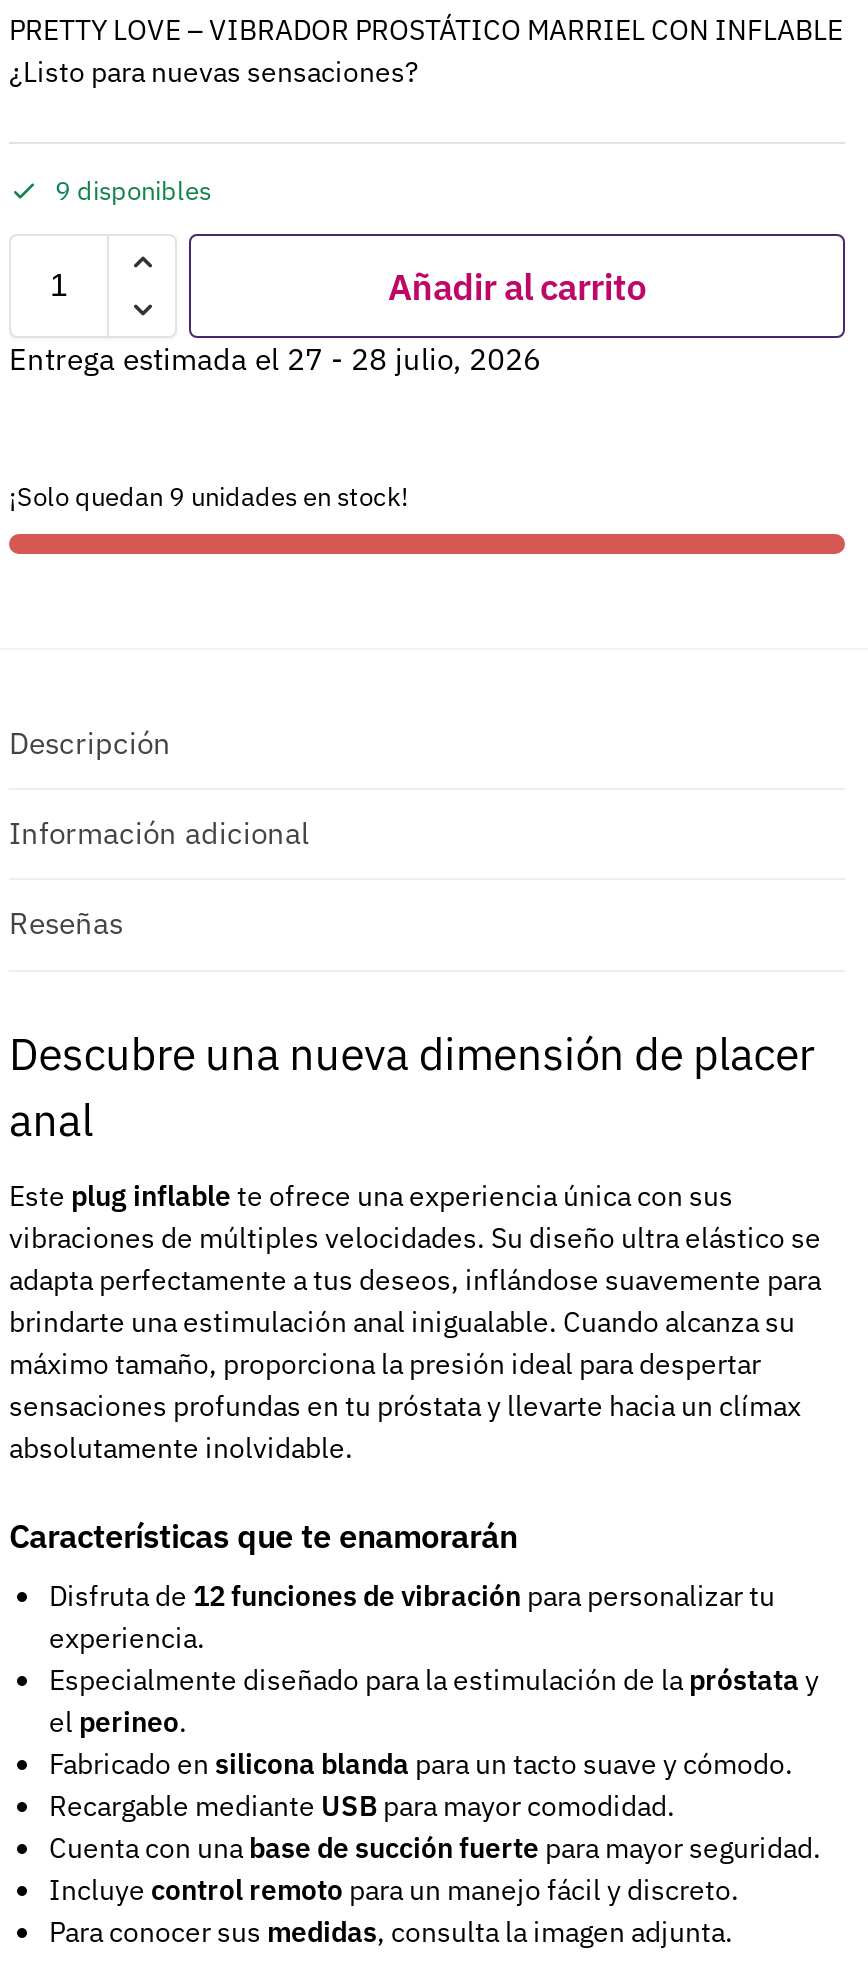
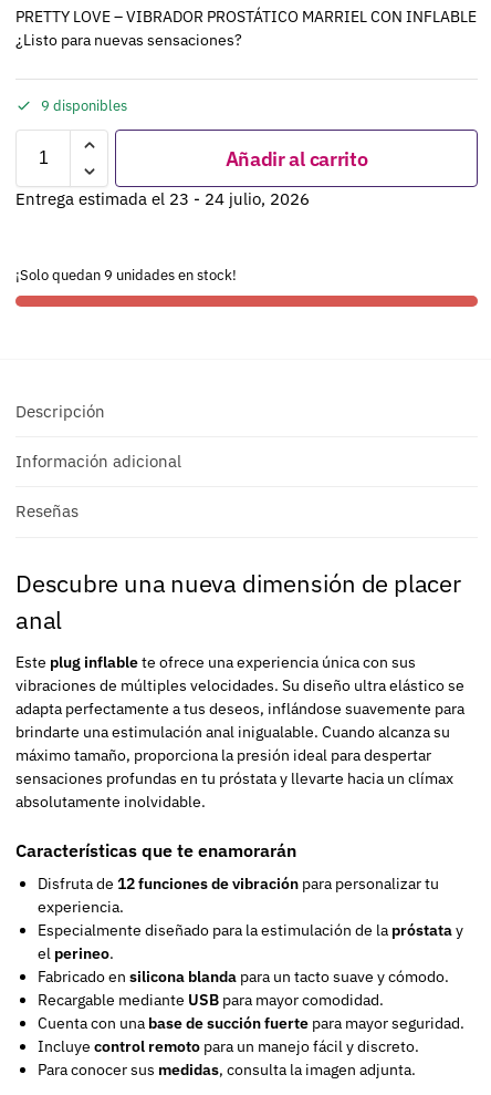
- Entrega estimada el 27 - 28 julio, 2026
+ Entrega estimada el 23 - 24 julio, 2026
